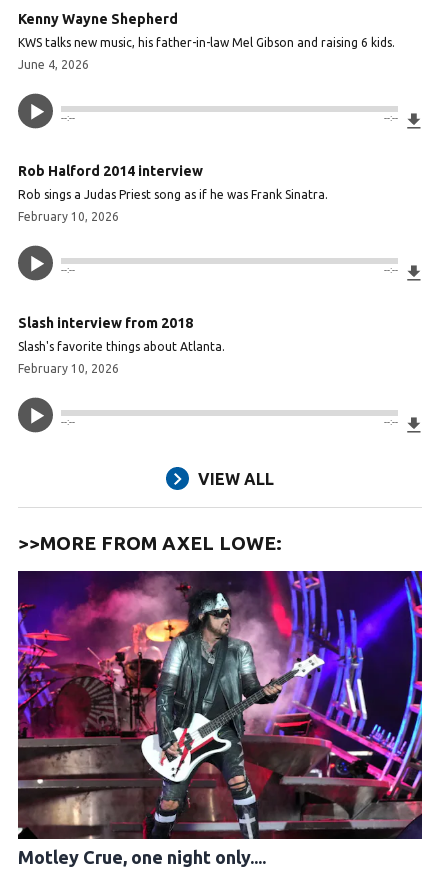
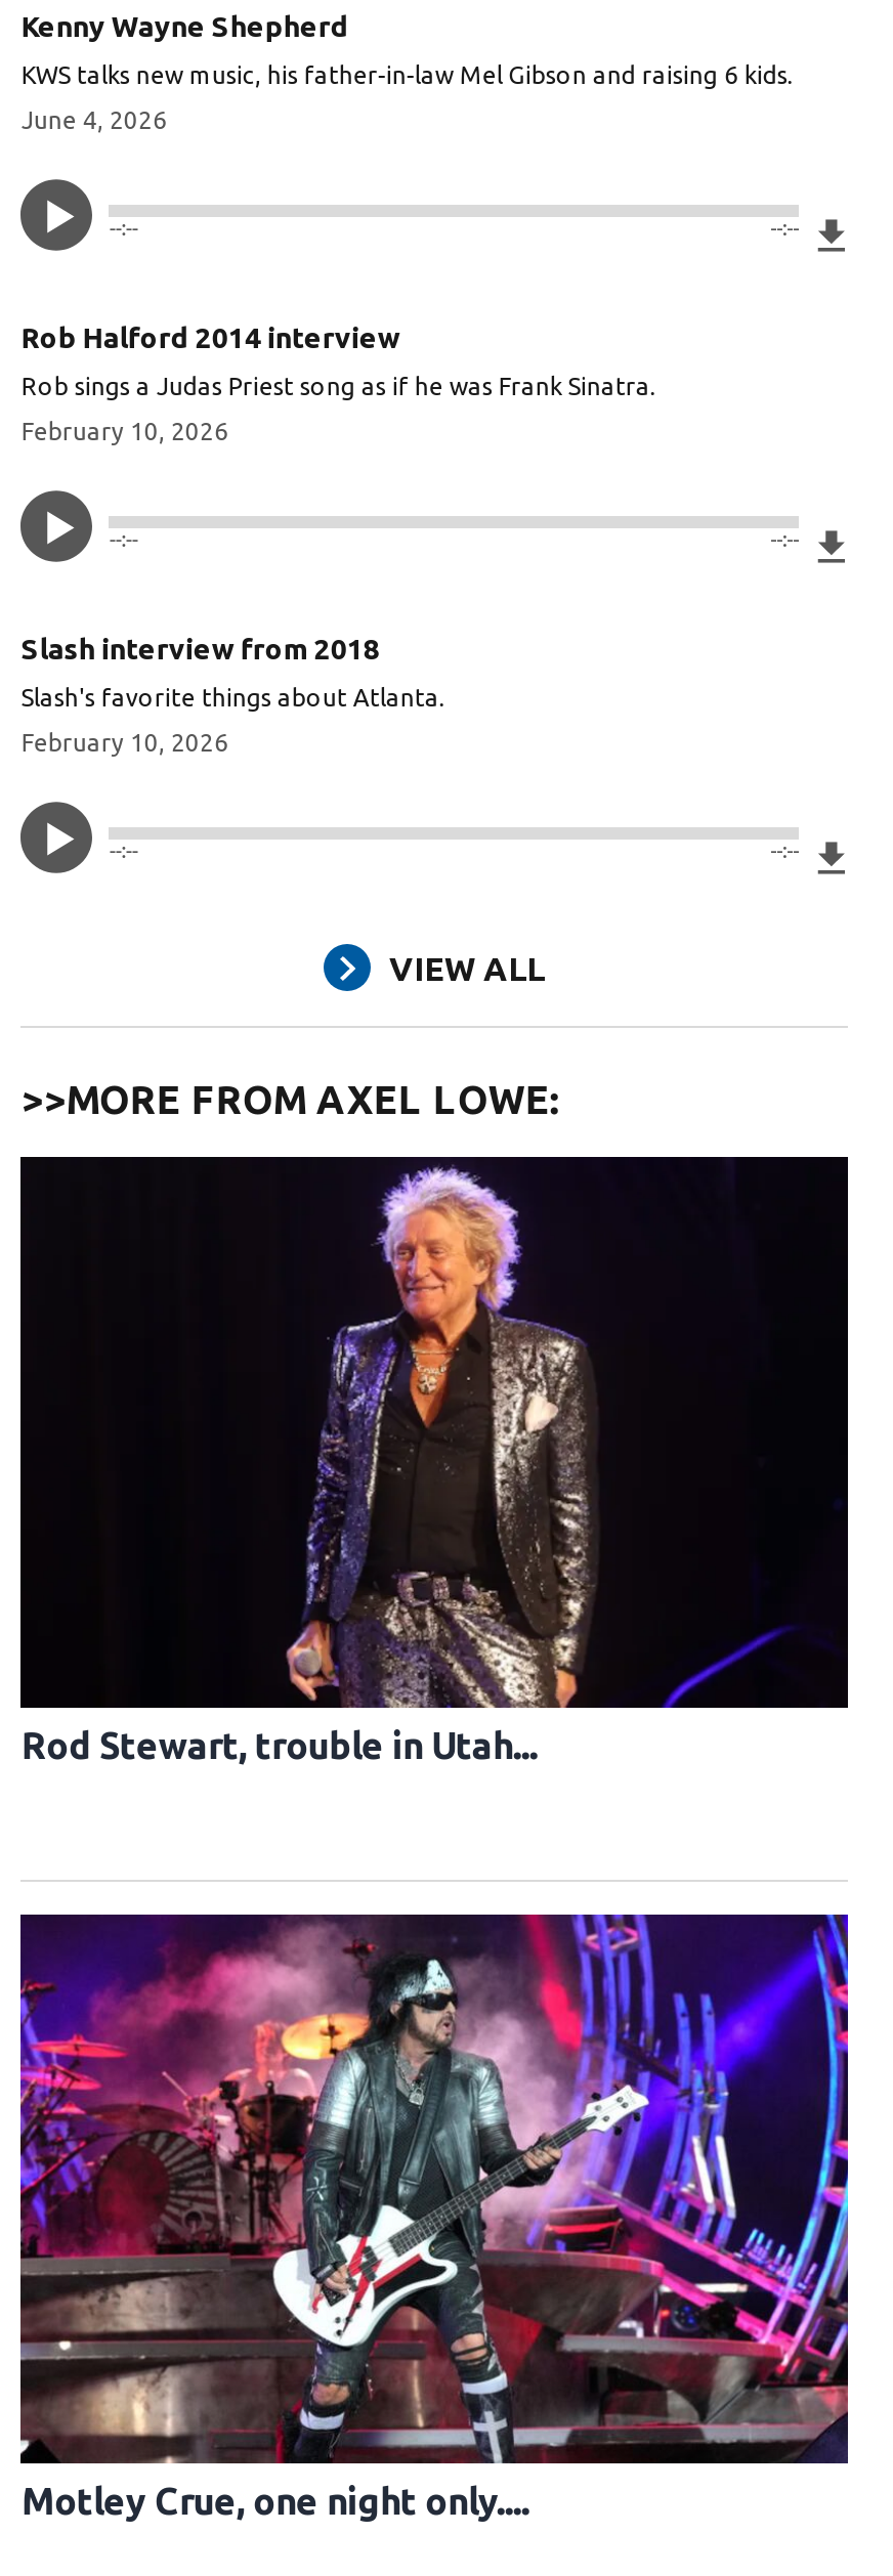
+ [image]
+ Rod Stewart, trouble in Utah...
